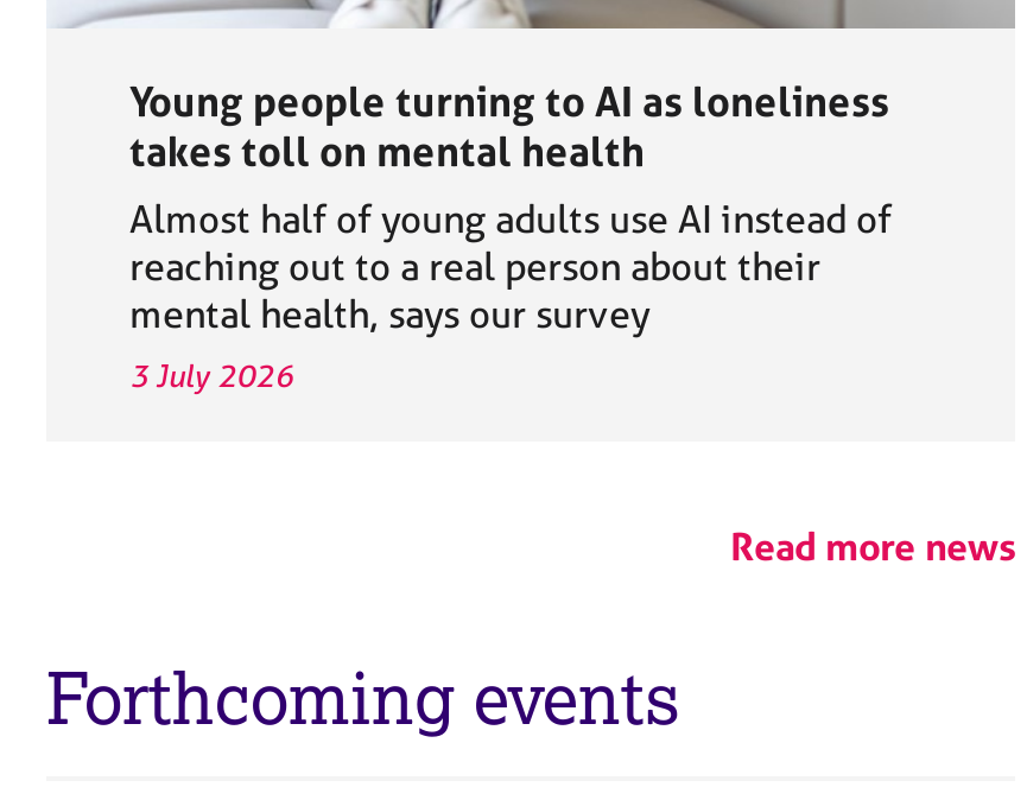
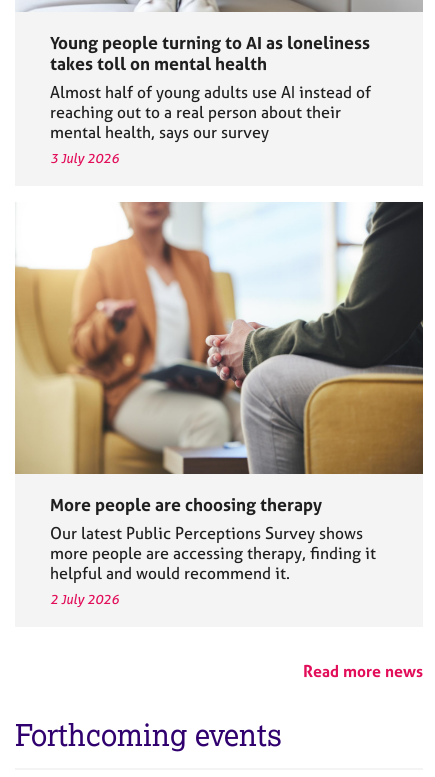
+ [image]
+ More people are choosing therapy
+ Our latest Public Perceptions Survey shows
+ more people are accessing therapy, finding it
+ helpful and would recommend it.
+ 2 July 2026
